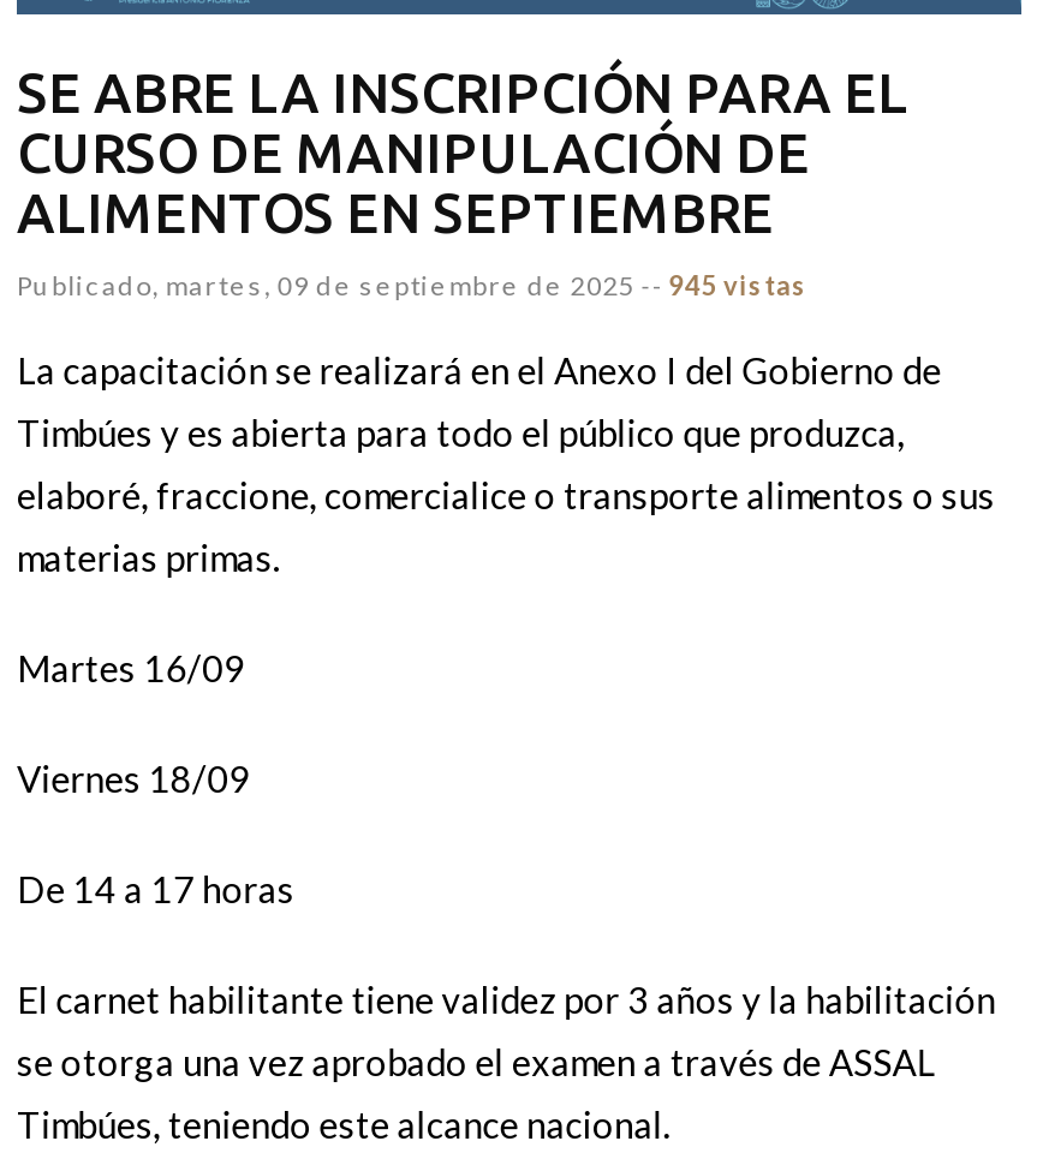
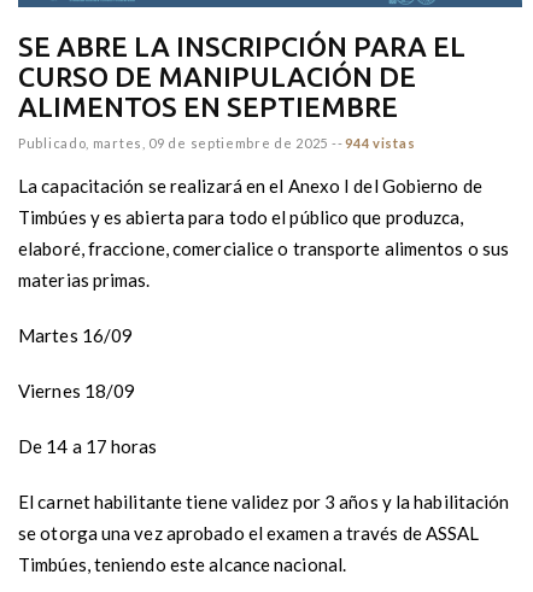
- Publicado, martes, 09 de septiembre de 2025 -- 945 vistas
+ Publicado, martes, 09 de septiembre de 2025 -- 944 vistas
